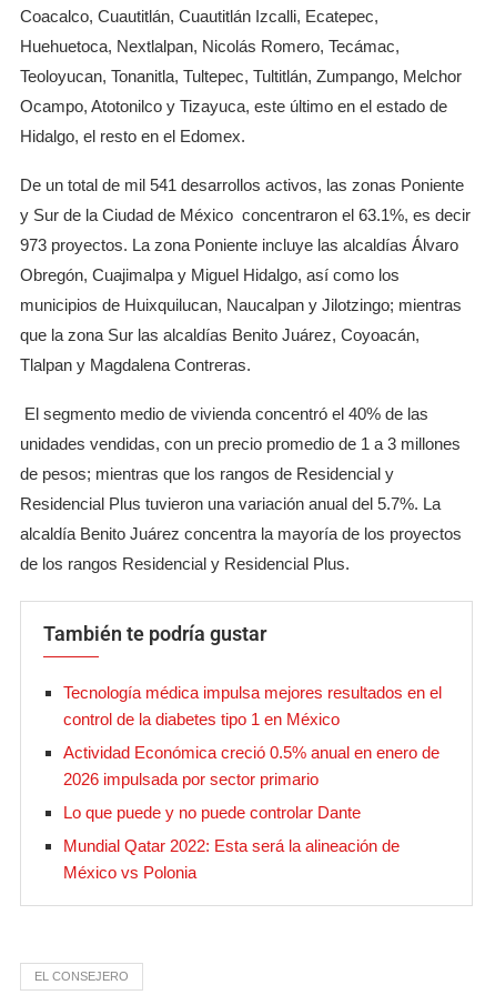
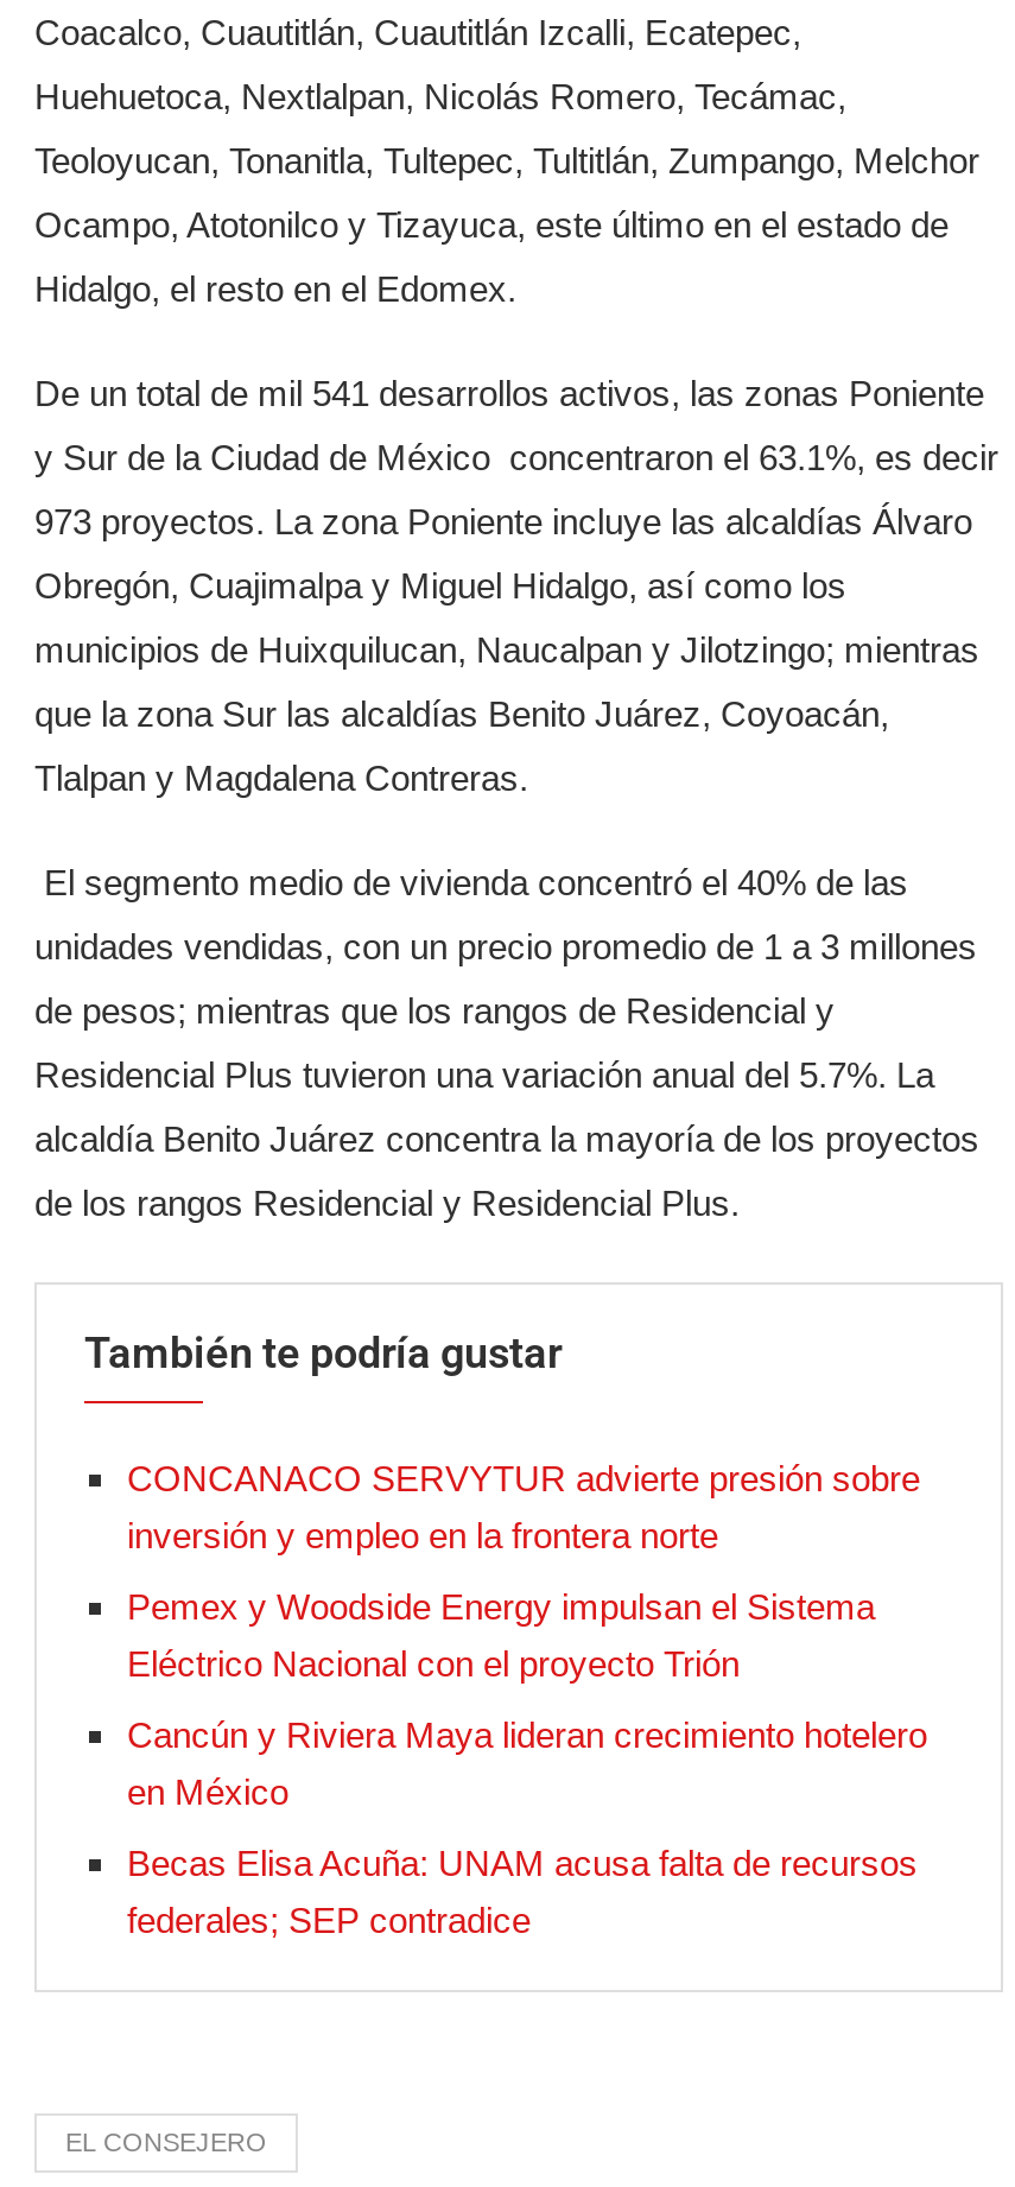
- Tecnología médica impulsa mejores resultados en el
- control de la diabetes tipo 1 en México
+ CONCANACO SERVYTUR advierte presión sobre
+ inversión y empleo en la frontera norte

- Actividad Económica creció 0.5% anual en enero de
- 2026 impulsada por sector primario
+ Pemex y Woodside Energy impulsan el Sistema
+ Eléctrico Nacional con el proyecto Trión

- Lo que puede y no puede controlar Dante
+ Cancún y Riviera Maya lideran crecimiento hotelero
+ en México

- Mundial Qatar 2022: Esta será la alineación de
- México vs Polonia
+ Becas Elisa Acuña: UNAM acusa falta de recursos
+ federales; SEP contradice
